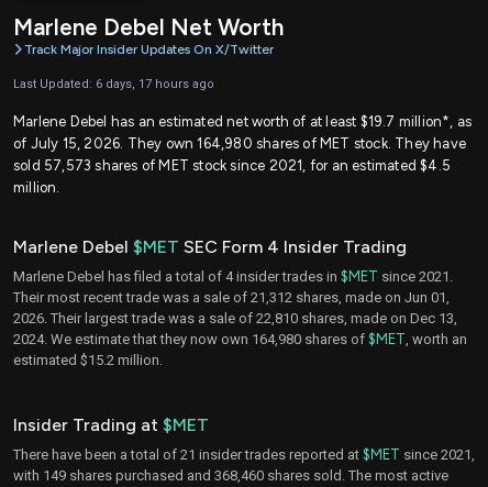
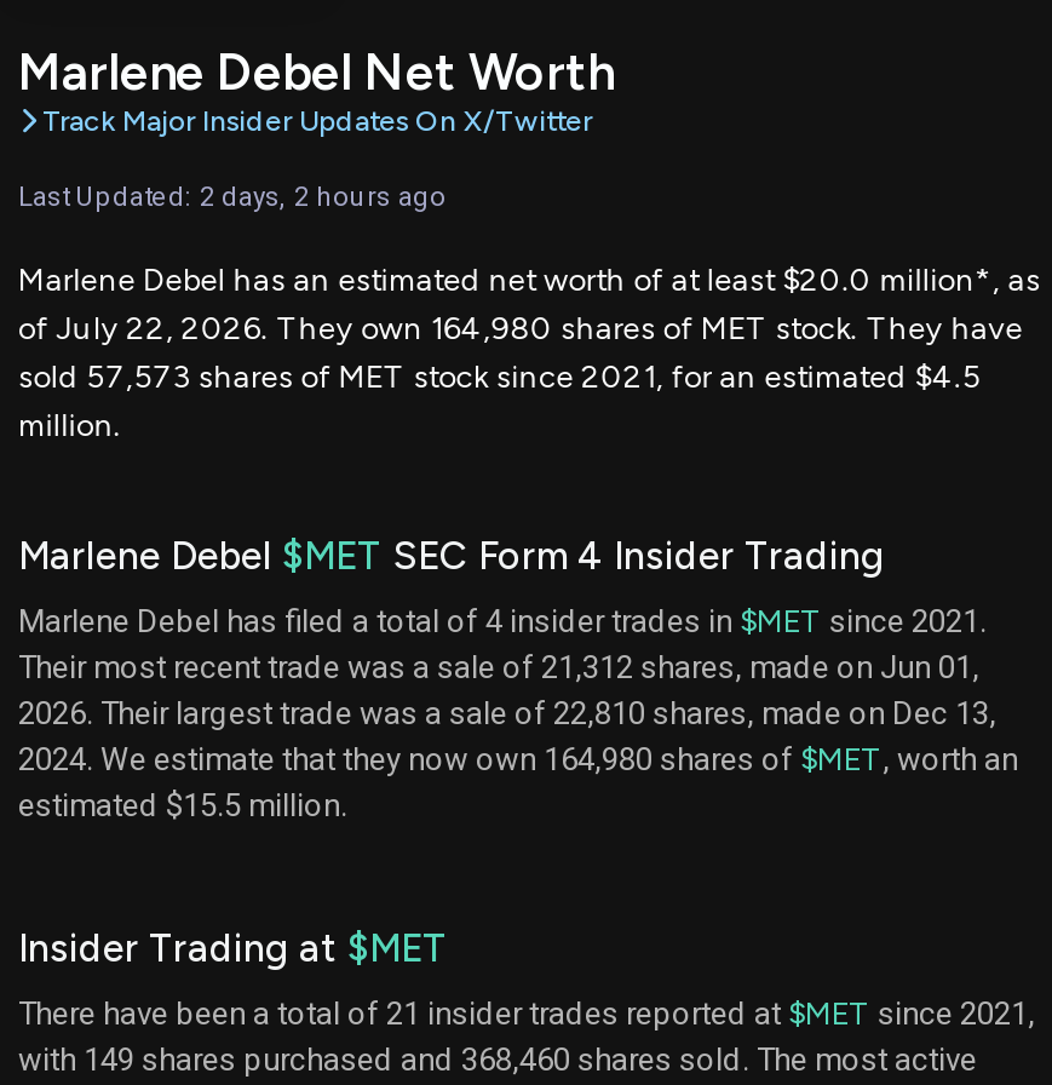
- Last Updated: 6 days, 17 hours ago
+ Last Updated: 2 days, 2 hours ago

- Marlene Debel has an estimated net worth of at least $19.7 million*, as
+ Marlene Debel has an estimated net worth of at least $20.0 million*, as

- of July 15, 2026. They own 164,980 shares of MET stock. They have
+ of July 22, 2026. They own 164,980 shares of MET stock. They have

- estimated $15.2 million.
+ estimated $15.5 million.
